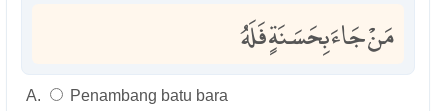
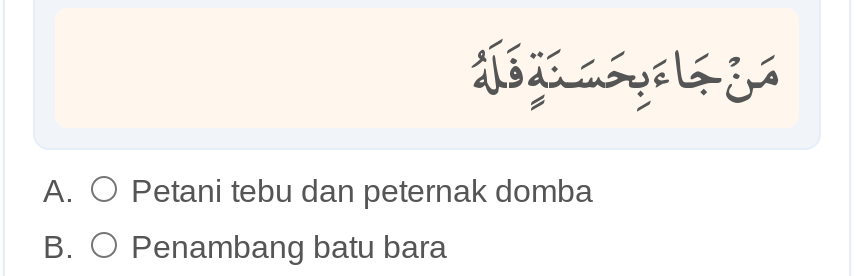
+ Petani tebu dan peternak domba
